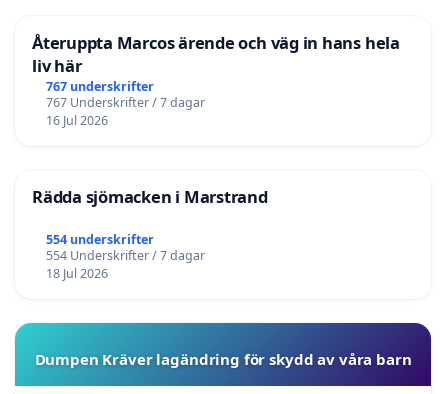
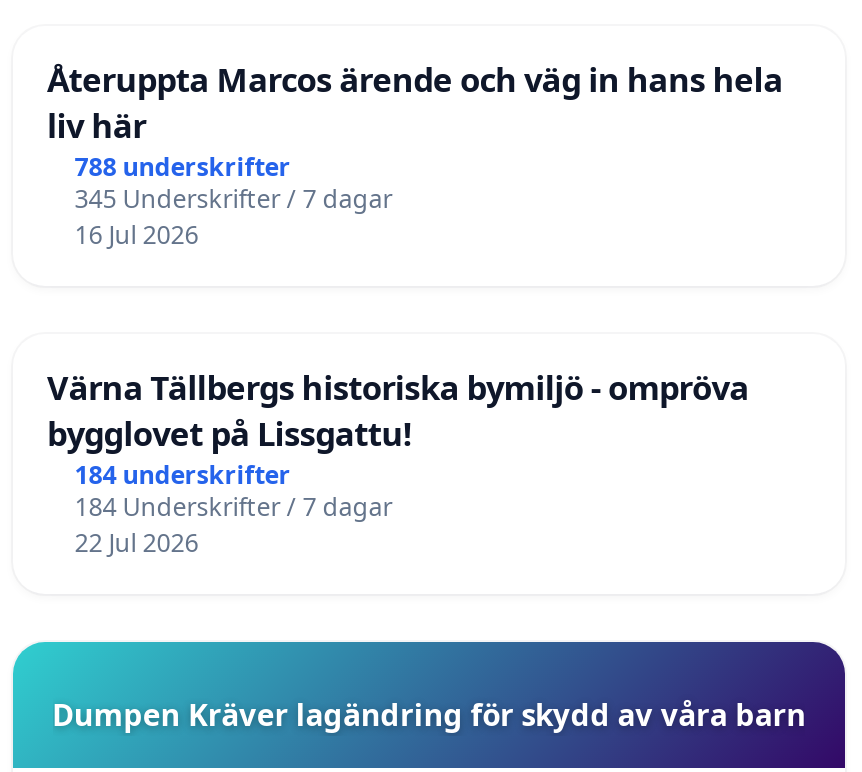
- 767 underskrifter
+ 788 underskrifter

- 767 Underskrifter / 7 dagar
+ 345 Underskrifter / 7 dagar

- Rädda sjömacken i Marstrand
- 554 underskrifter
- 554 Underskrifter / 7 dagar
- 18 Jul 2026
+ Värna Tällbergs historiska bymiljö - ompröva
+ bygglovet på Lissgattu!
+ 184 underskrifter
+ 184 Underskrifter / 7 dagar
+ 22 Jul 2026
